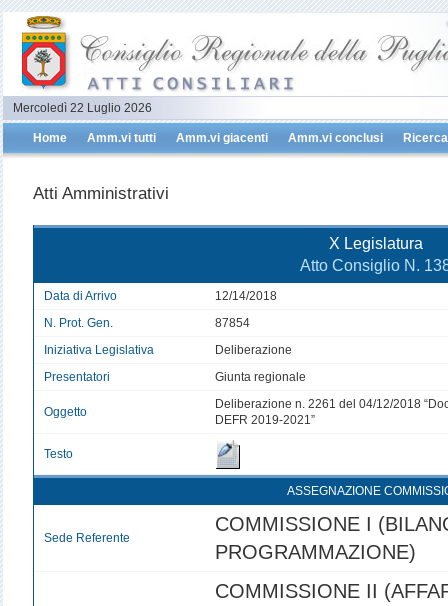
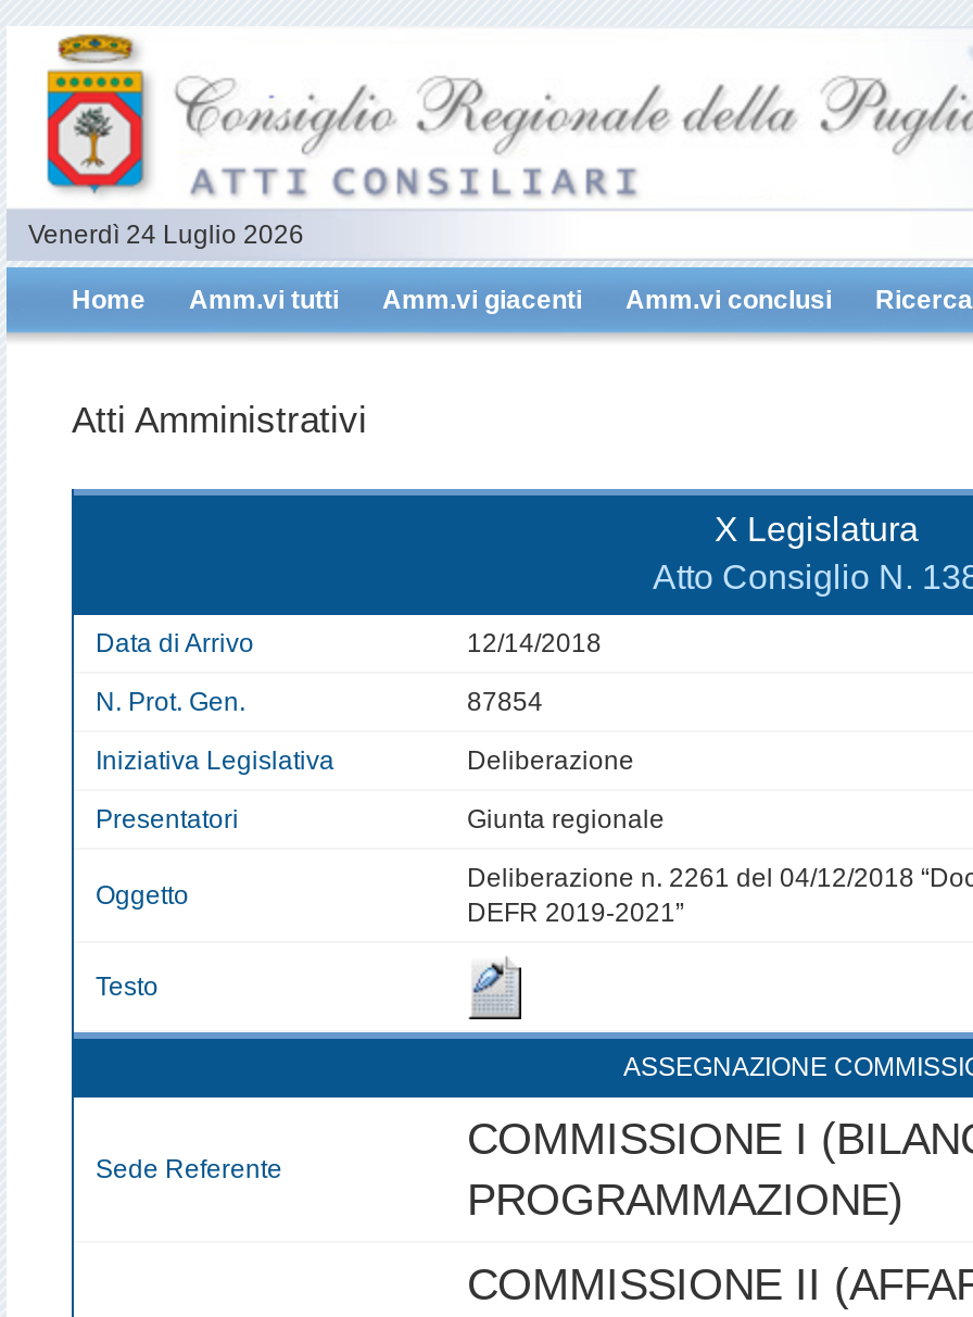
- Mercoledì 22 Luglio 2026
+ Venerdì 24 Luglio 2026
